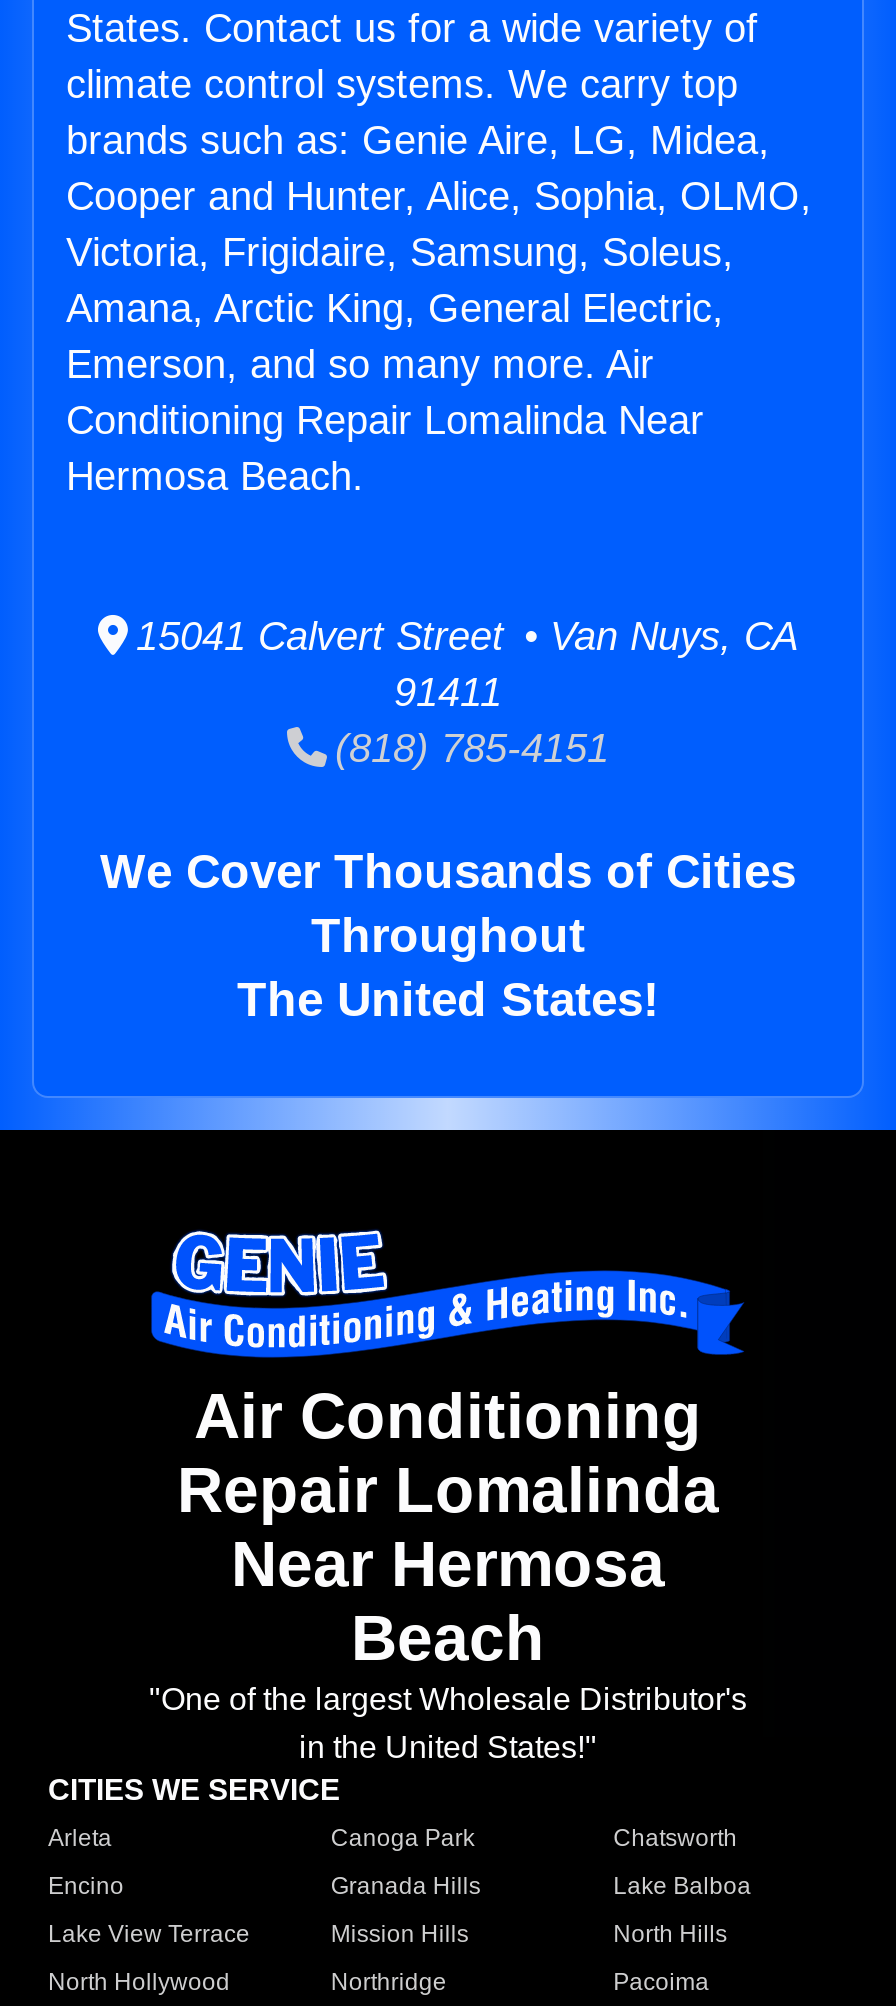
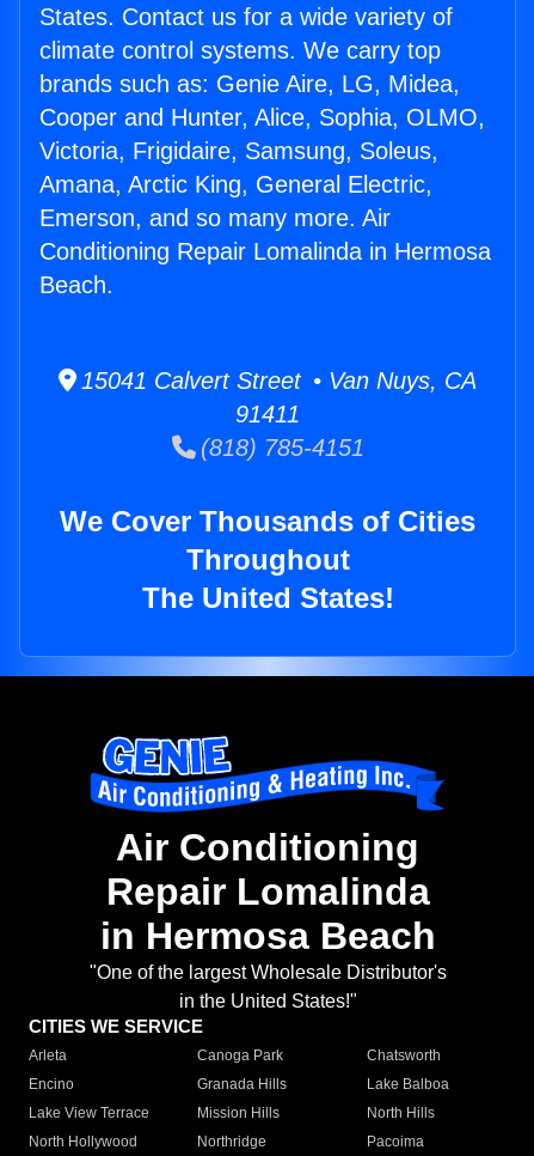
- Conditioning Repair Lomalinda Near
- Hermosa Beach.
+ Conditioning Repair Lomalinda in Hermosa
+ Beach.

- Near Hermosa
- Beach
+ in Hermosa Beach
